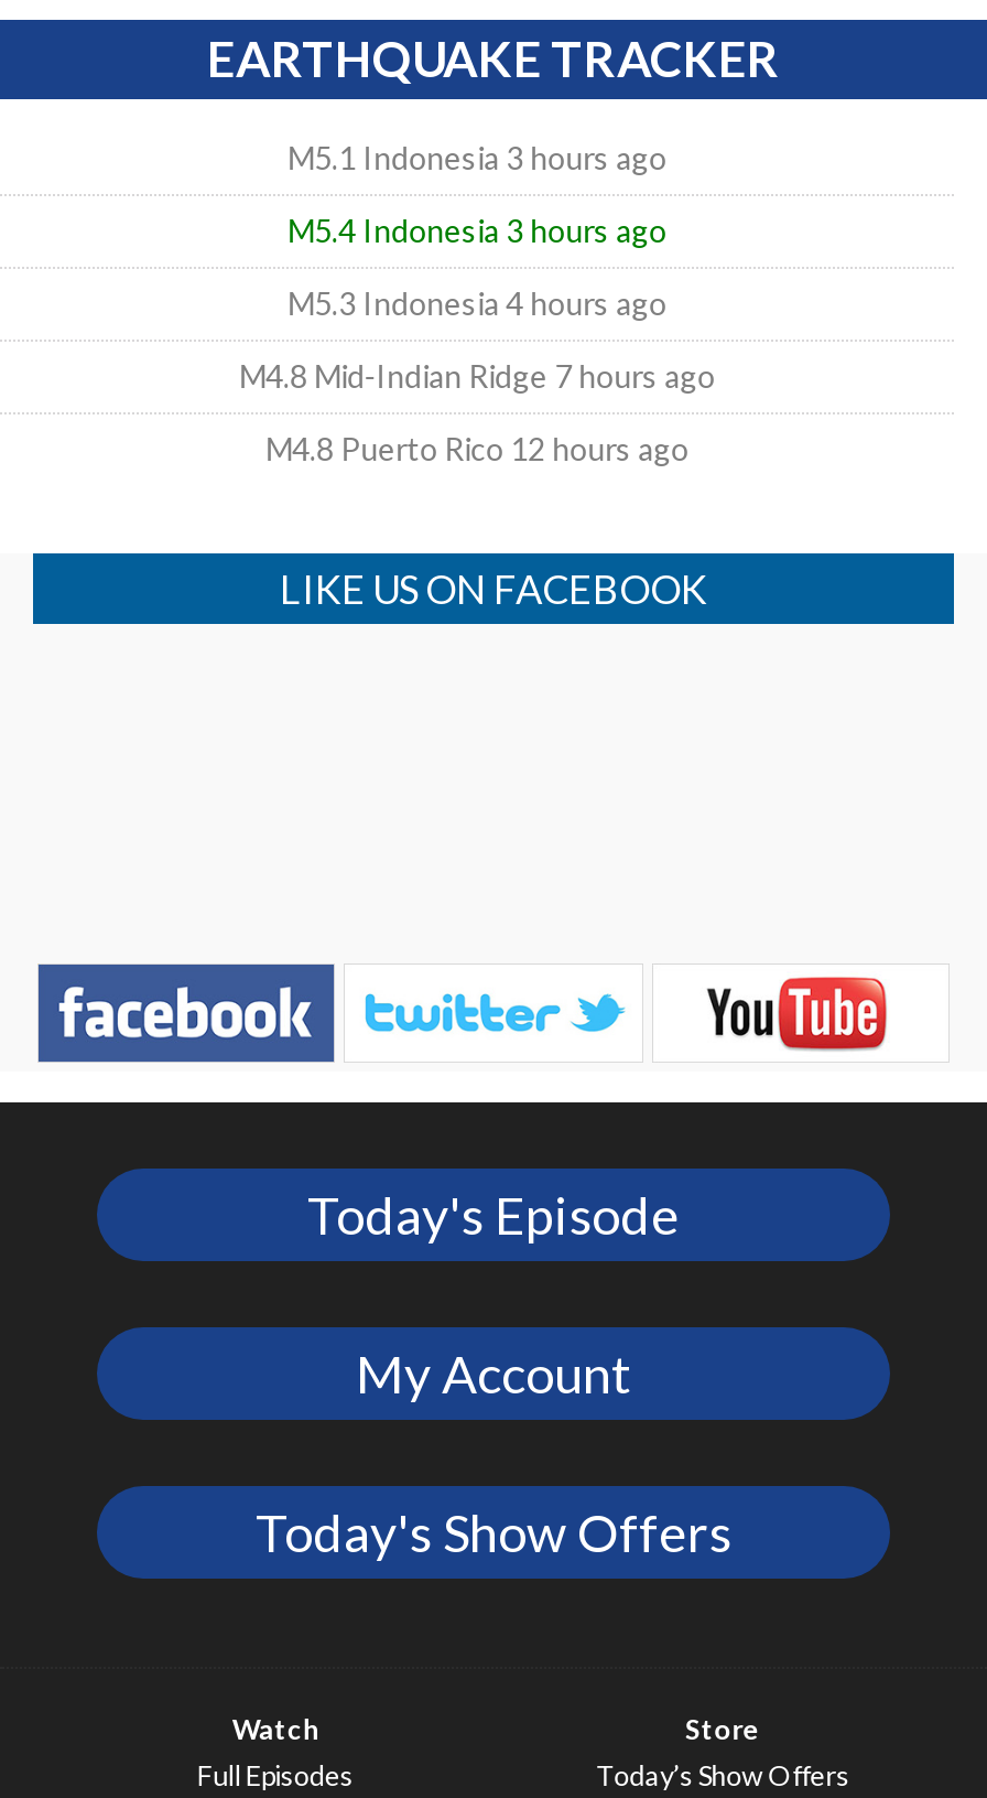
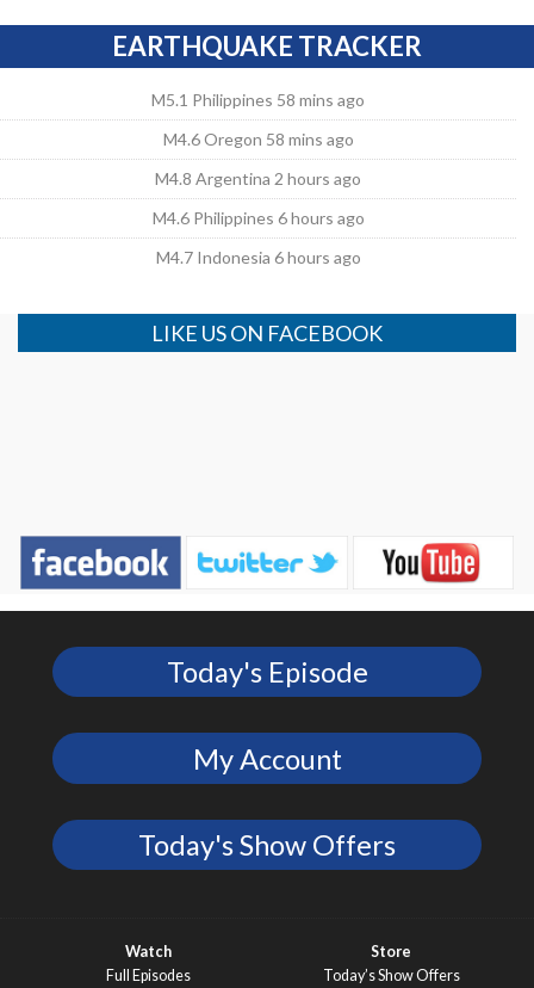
- M5.1 Indonesia 3 hours ago
+ M5.1 Philippines 58 mins ago

- M5.4 Indonesia 3 hours ago
+ M4.6 Oregon 58 mins ago

- M5.3 Indonesia 4 hours ago
+ M4.8 Argentina 2 hours ago

- M4.8 Mid-Indian Ridge 7 hours ago
+ M4.6 Philippines 6 hours ago

- M4.8 Puerto Rico 12 hours ago
+ M4.7 Indonesia 6 hours ago
